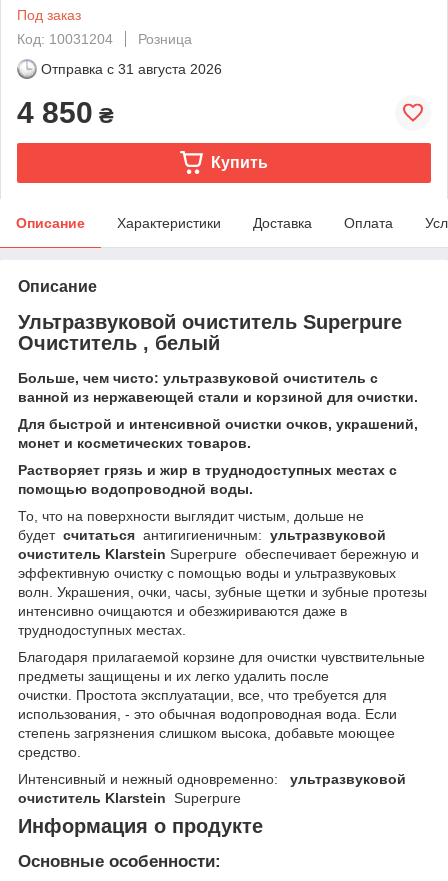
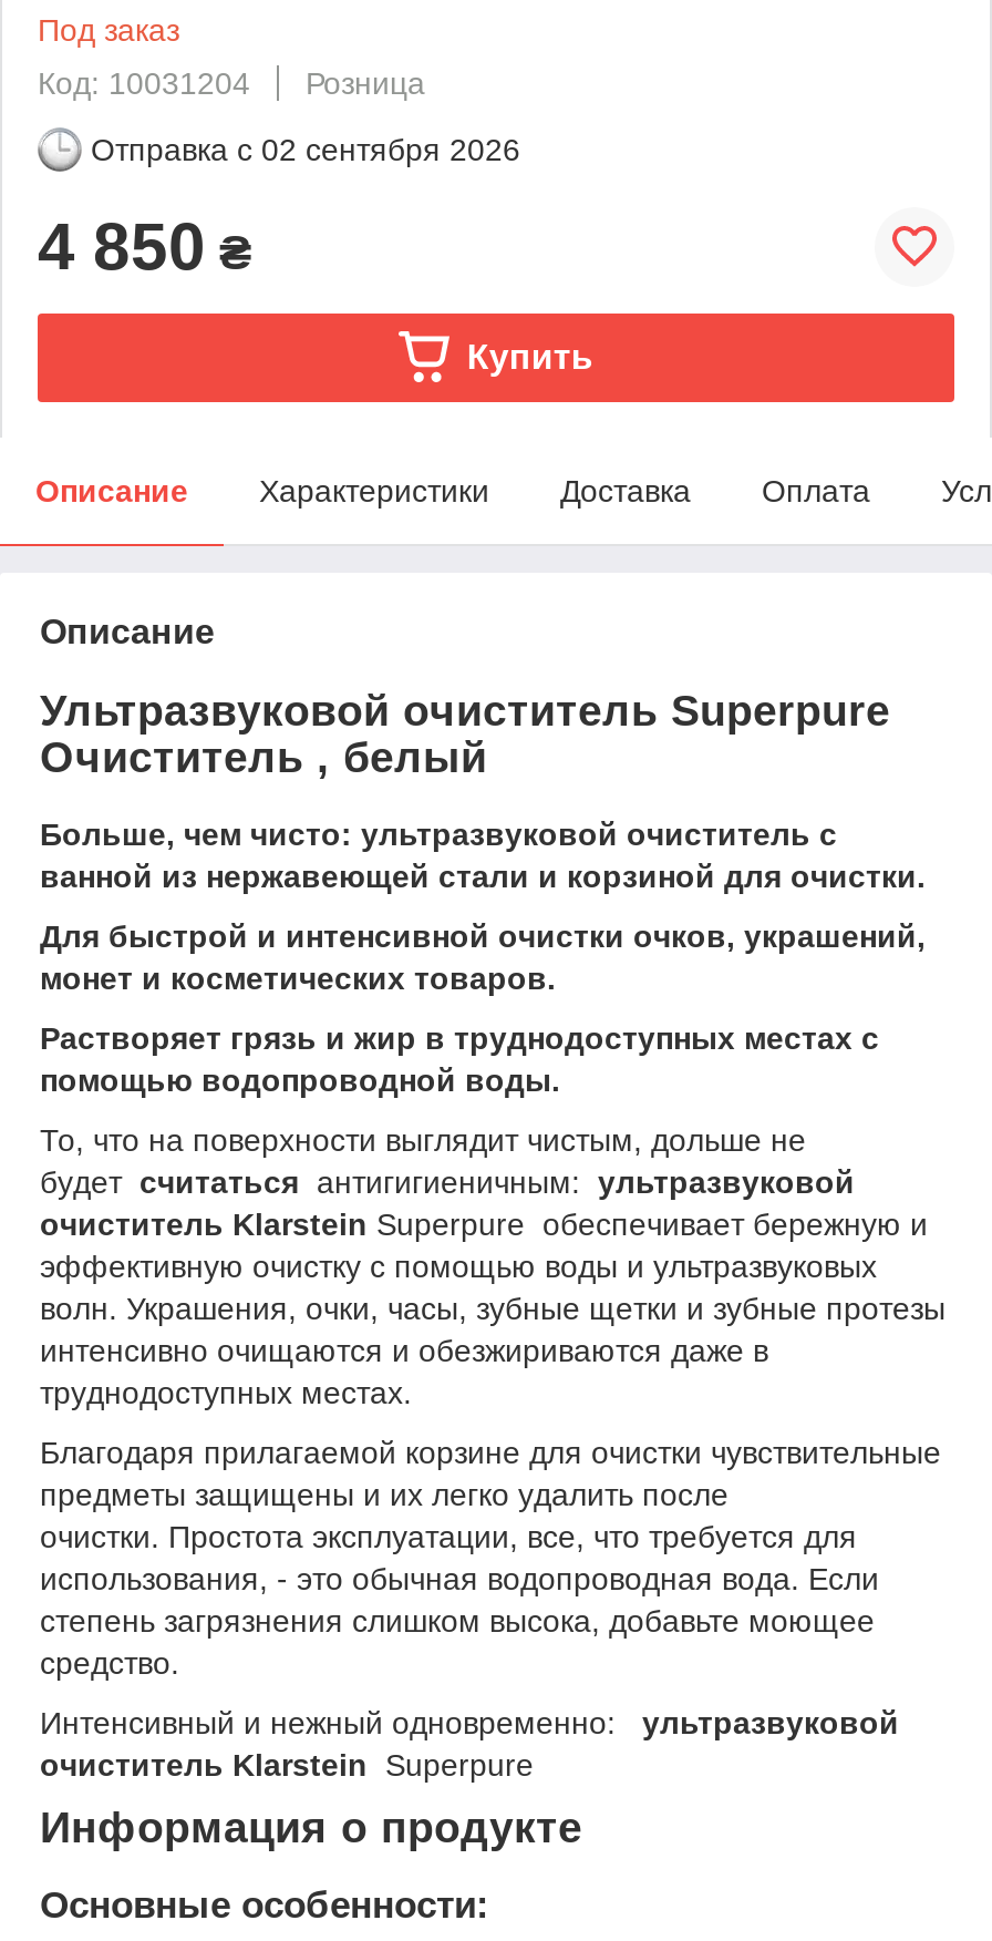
- Отправка с 31 августа 2026
+ Отправка с 02 сентября 2026
